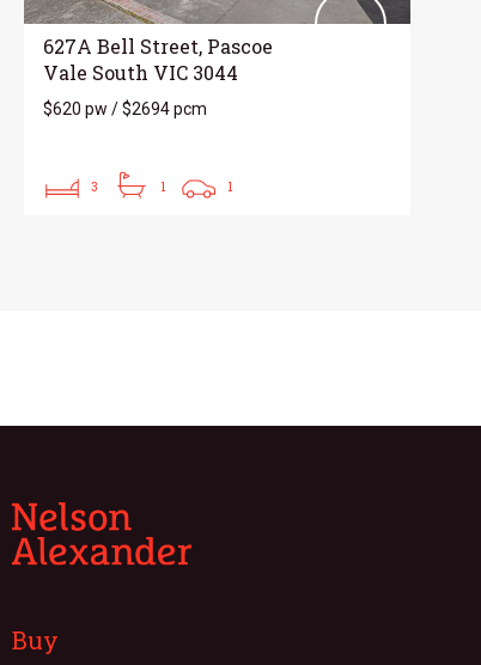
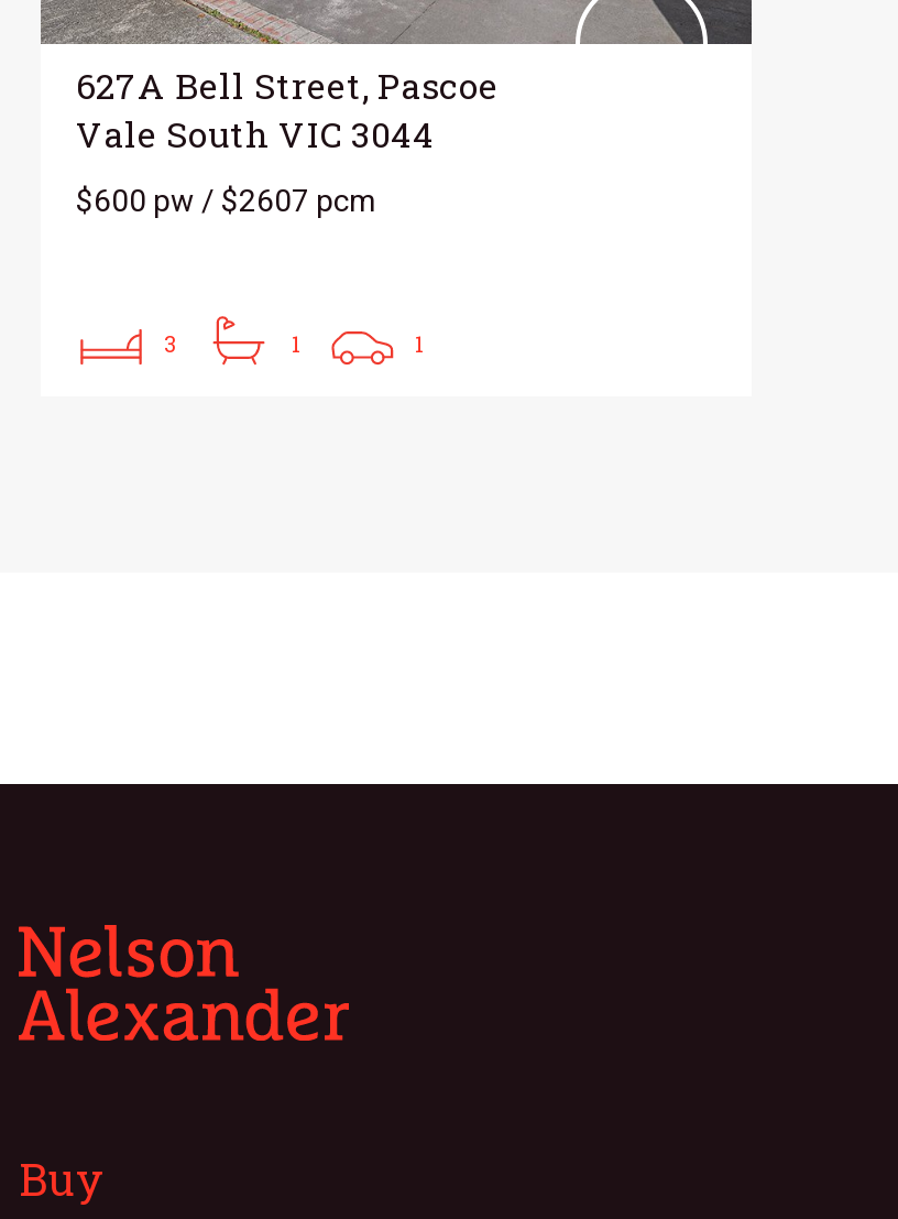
- $620 pw / $2694 pcm
+ $600 pw / $2607 pcm
